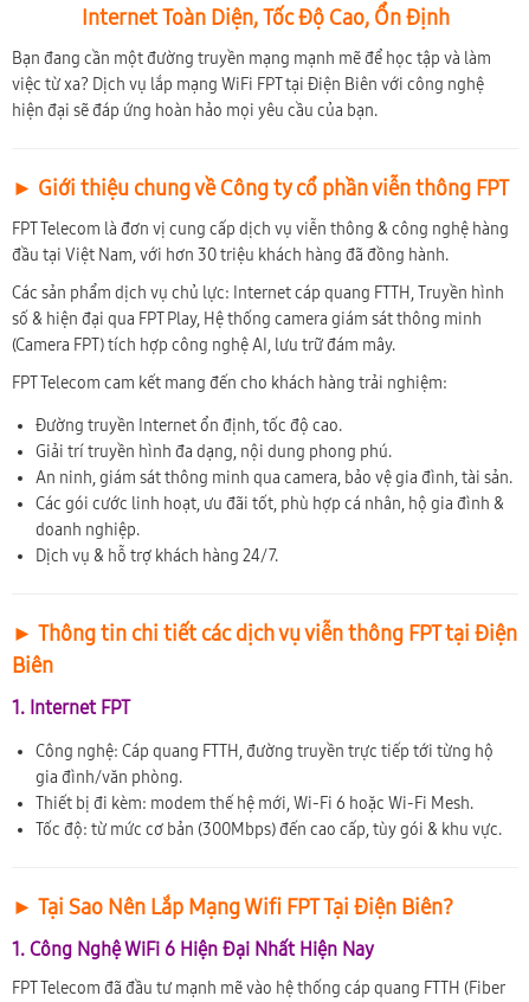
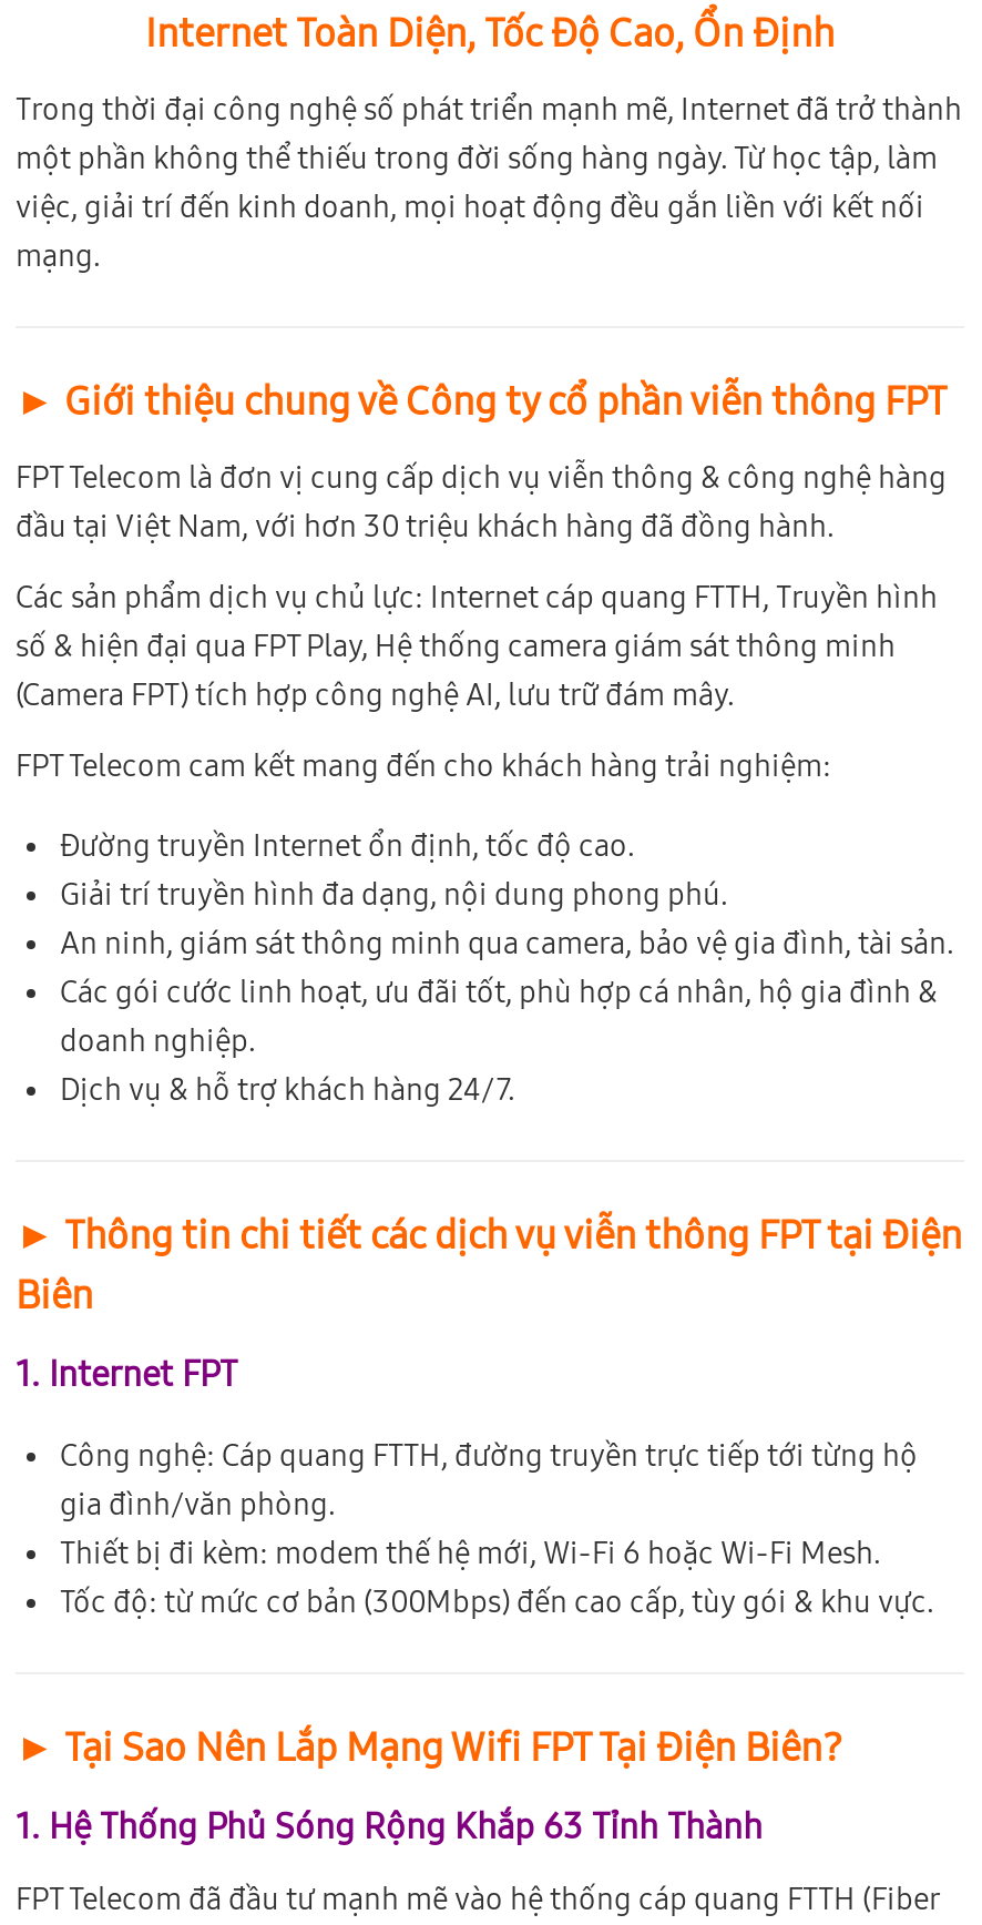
- Bạn đang cần một đường truyền mạng mạnh mẽ để học tập và làm
- việc từ xa? Dịch vụ lắp mạng WiFi FPT tại Điện Biên với công nghệ
- hiện đại sẽ đáp ứng hoàn hảo mọi yêu cầu của bạn.
+ Trong thời đại công nghệ số phát triển mạnh mẽ, Internet đã trở thành
+ một phần không thể thiếu trong đời sống hàng ngày. Từ học tập, làm
+ việc, giải trí đến kinh doanh, mọi hoạt động đều gắn liền với kết nối
+ mạng.

- 1. Công Nghệ WiFi 6 Hiện Đại Nhất Hiện Nay
+ 1. Hệ Thống Phủ Sóng Rộng Khắp 63 Tỉnh Thành
